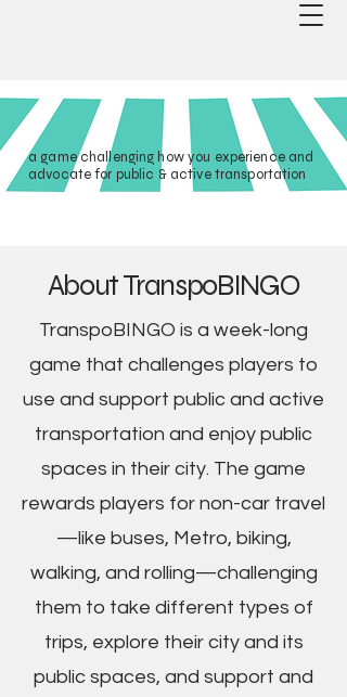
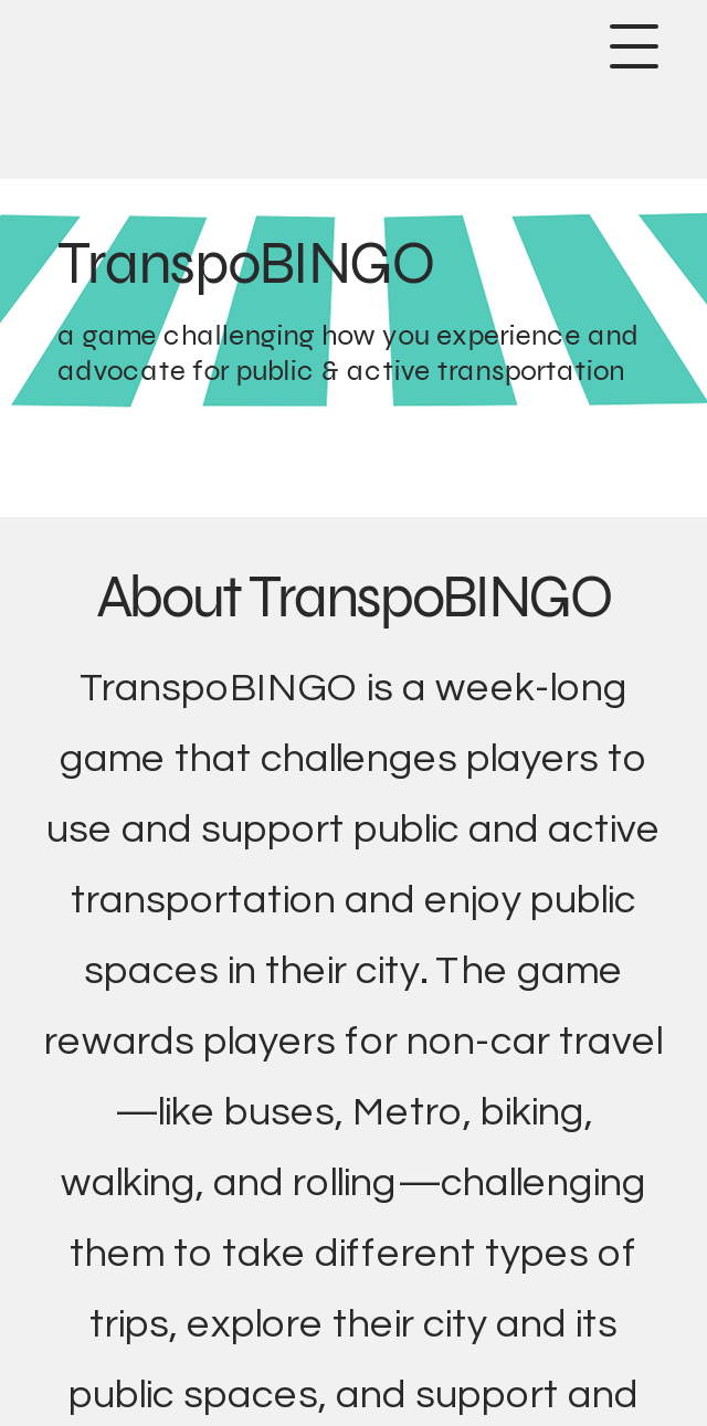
+ TranspoBINGO
